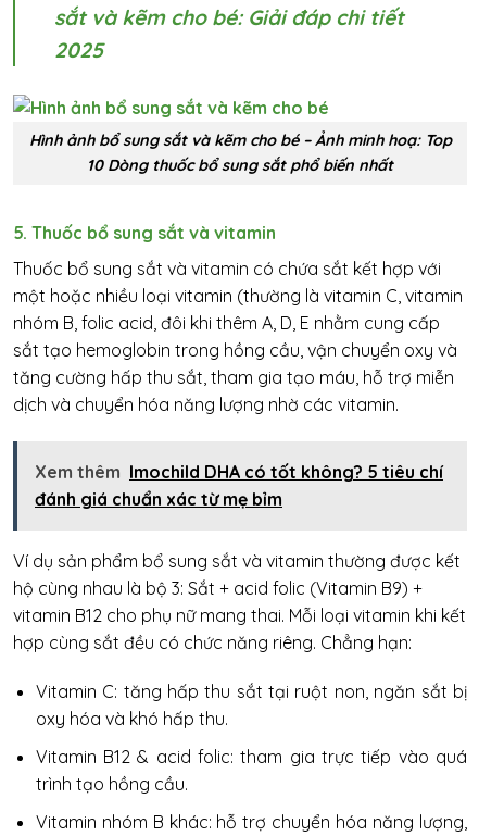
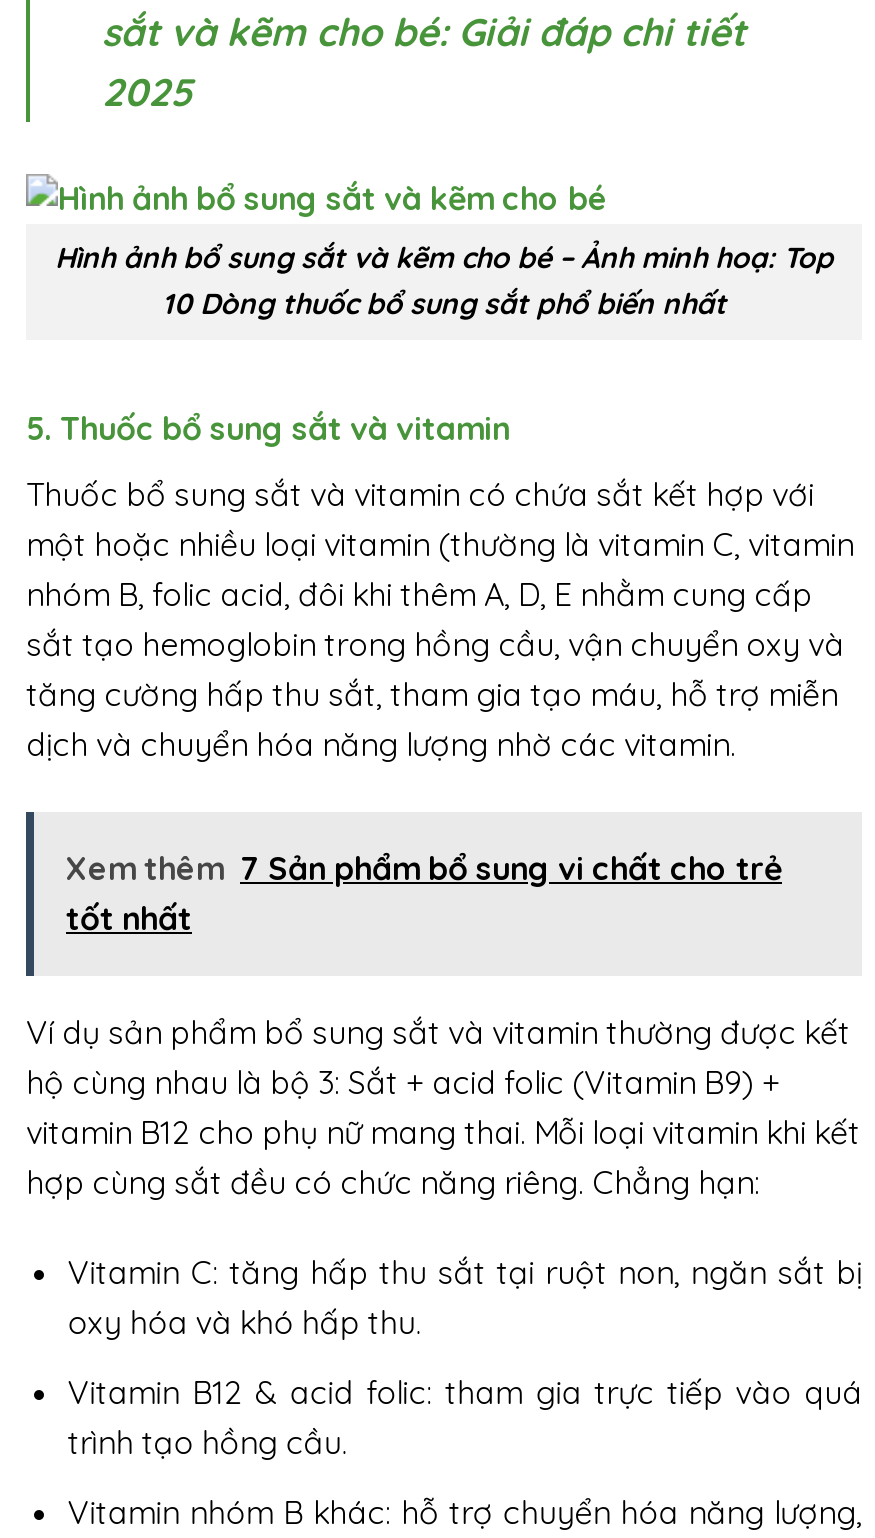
- Xem thêm Imochild DHA có tốt không? 5 tiêu chí
- đánh giá chuẩn xác từ mẹ bỉm
+ Xem thêm 7 Sản phẩm bổ sung vi chất cho trẻ
+ tốt nhất
